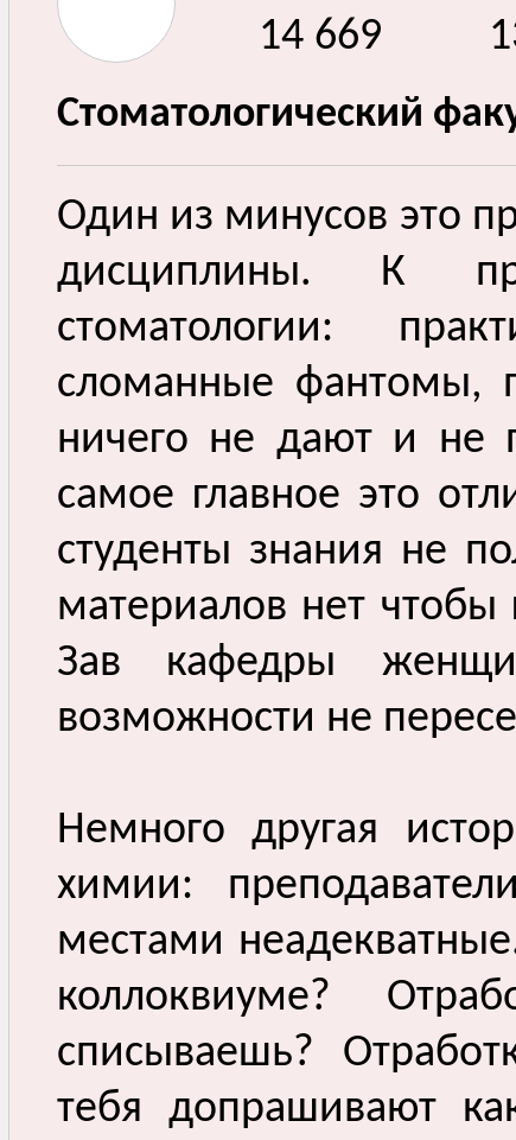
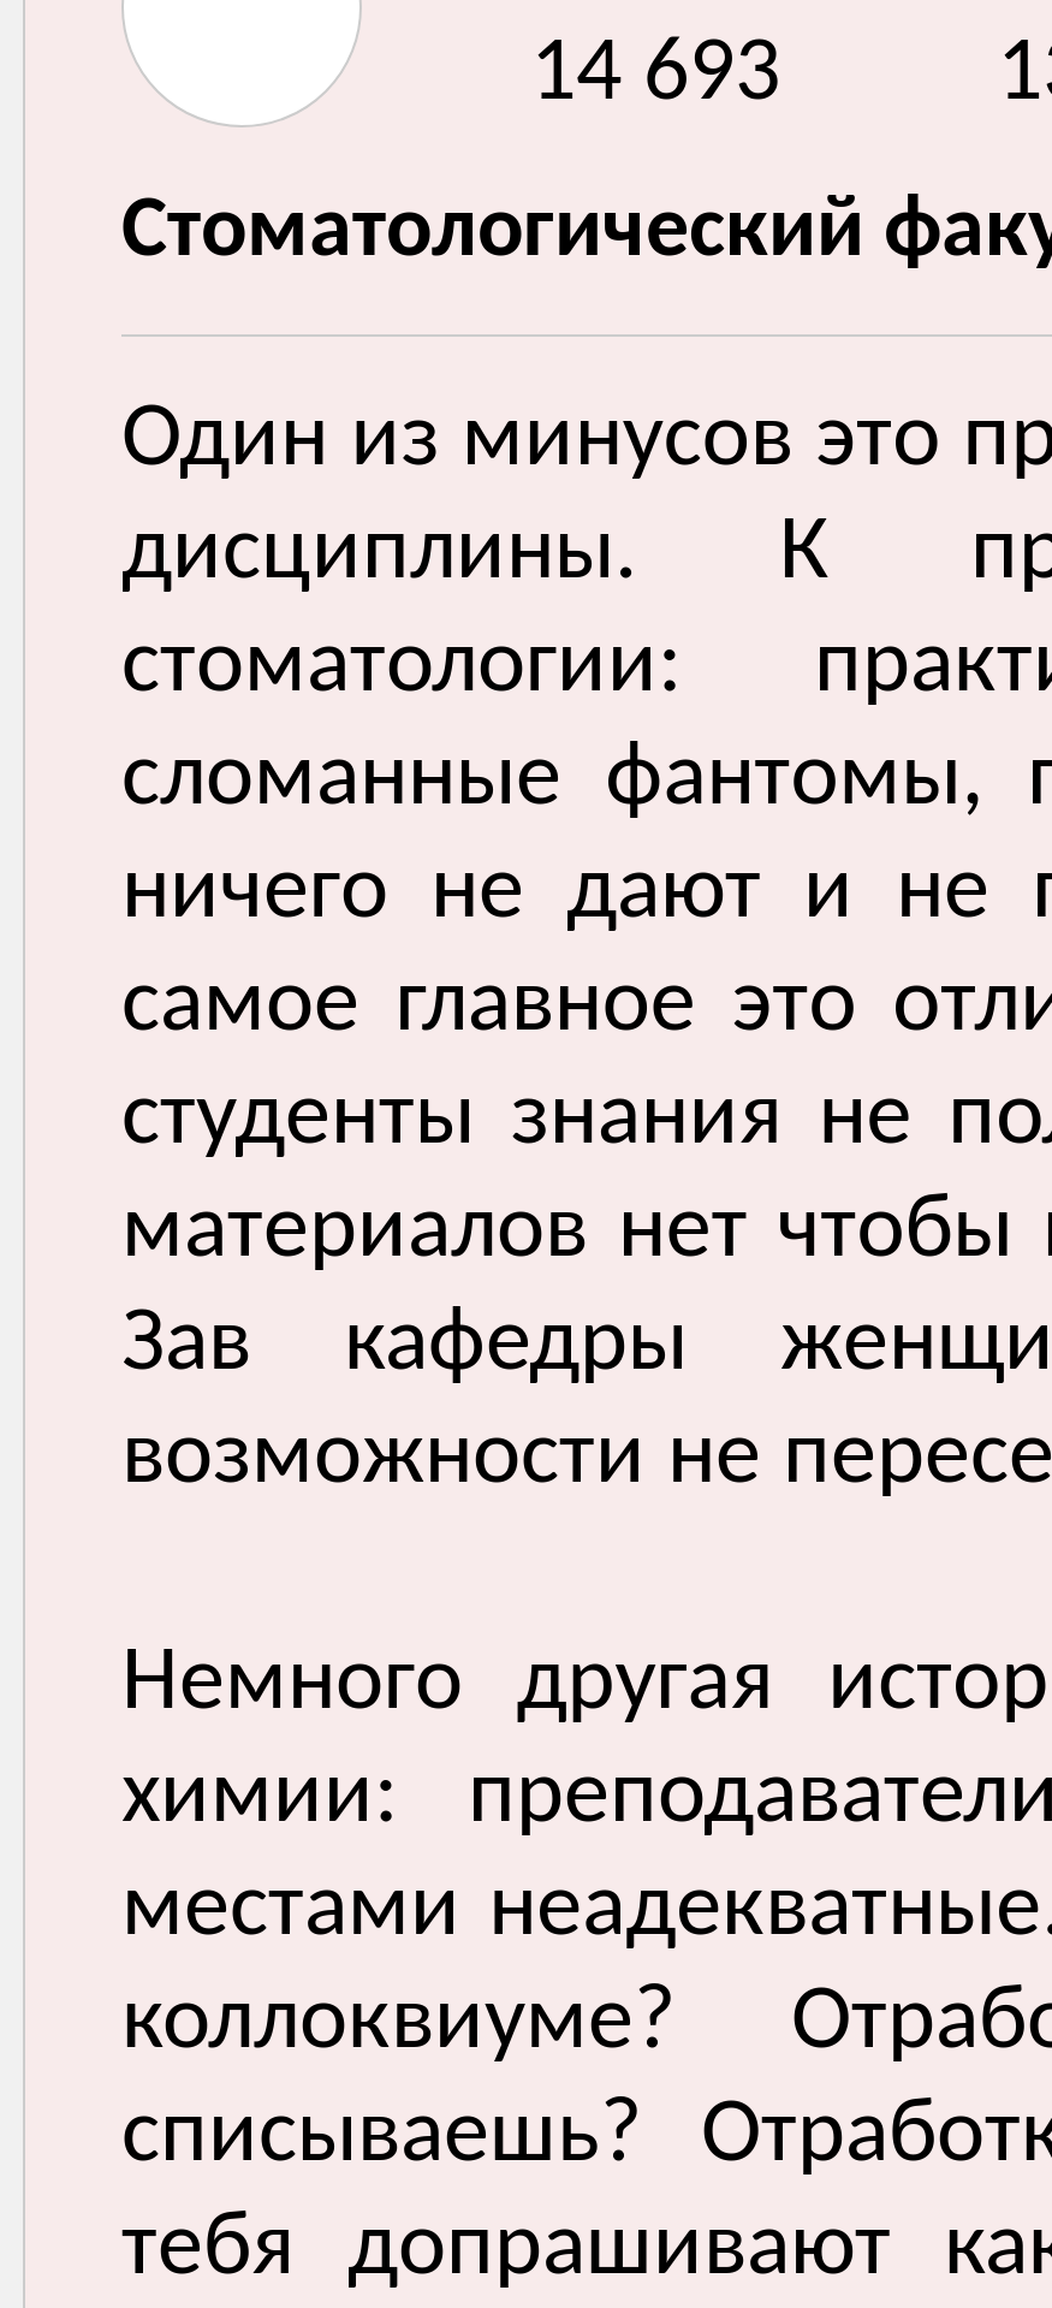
- 14 669
+ 14 693
